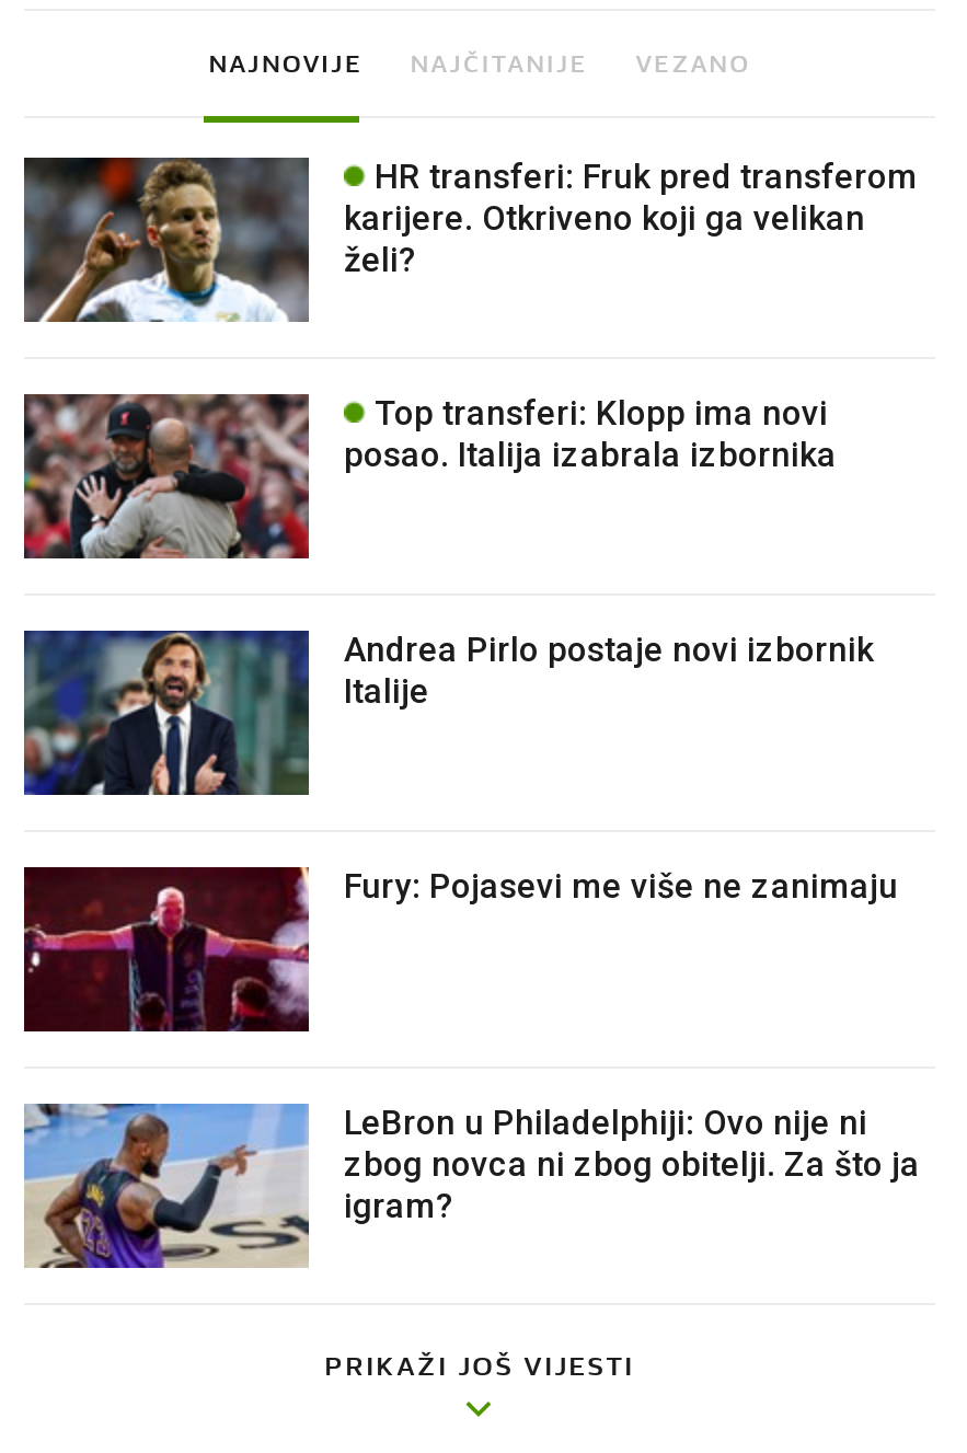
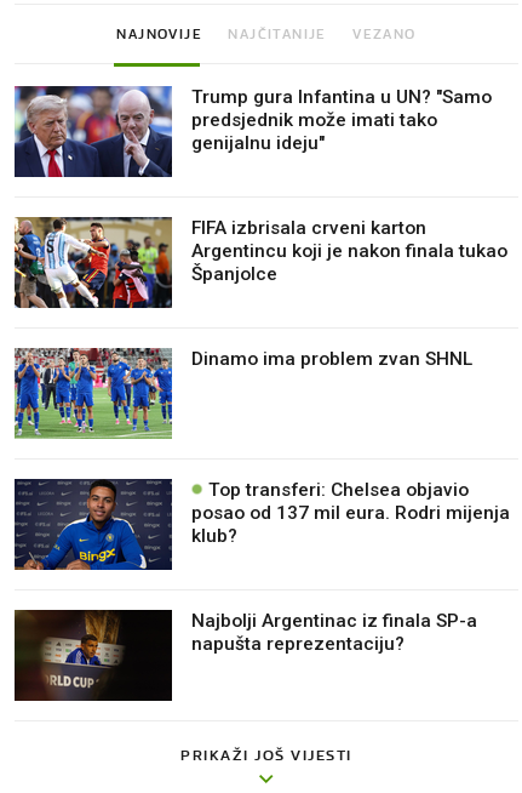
- [image]
- HR transferi: Fruk pred transferom
- karijere. Otkriveno koji ga velikan
- želi?
+ [image]
+ Trump gura Infantina u UN? "Samo
+ predsjednik može imati tako
+ genijalnu ideju"

- [image]
- Top transferi: Klopp ima novi
- posao. Italija izabrala izbornika
+ [image]
+ FIFA izbrisala crveni karton
+ Argentincu koji je nakon finala tukao
+ Španjolce

- [image]
- Andrea Pirlo postaje novi izbornik
- Italije
+ [image]
+ Dinamo ima problem zvan SHNL

- [image]
- Fury: Pojasevi me više ne zanimaju
+ [image]
+ Top transferi: Chelsea objavio
+ posao od 137 mil eura. Rodri mijenja
+ klub?

- [image]
- LeBron u Philadelphiji: Ovo nije ni
- zbog novca ni zbog obitelji. Za što ja
- igram?
+ [image]
+ Najbolji Argentinac iz finala SP-a
+ napušta reprezentaciju?
